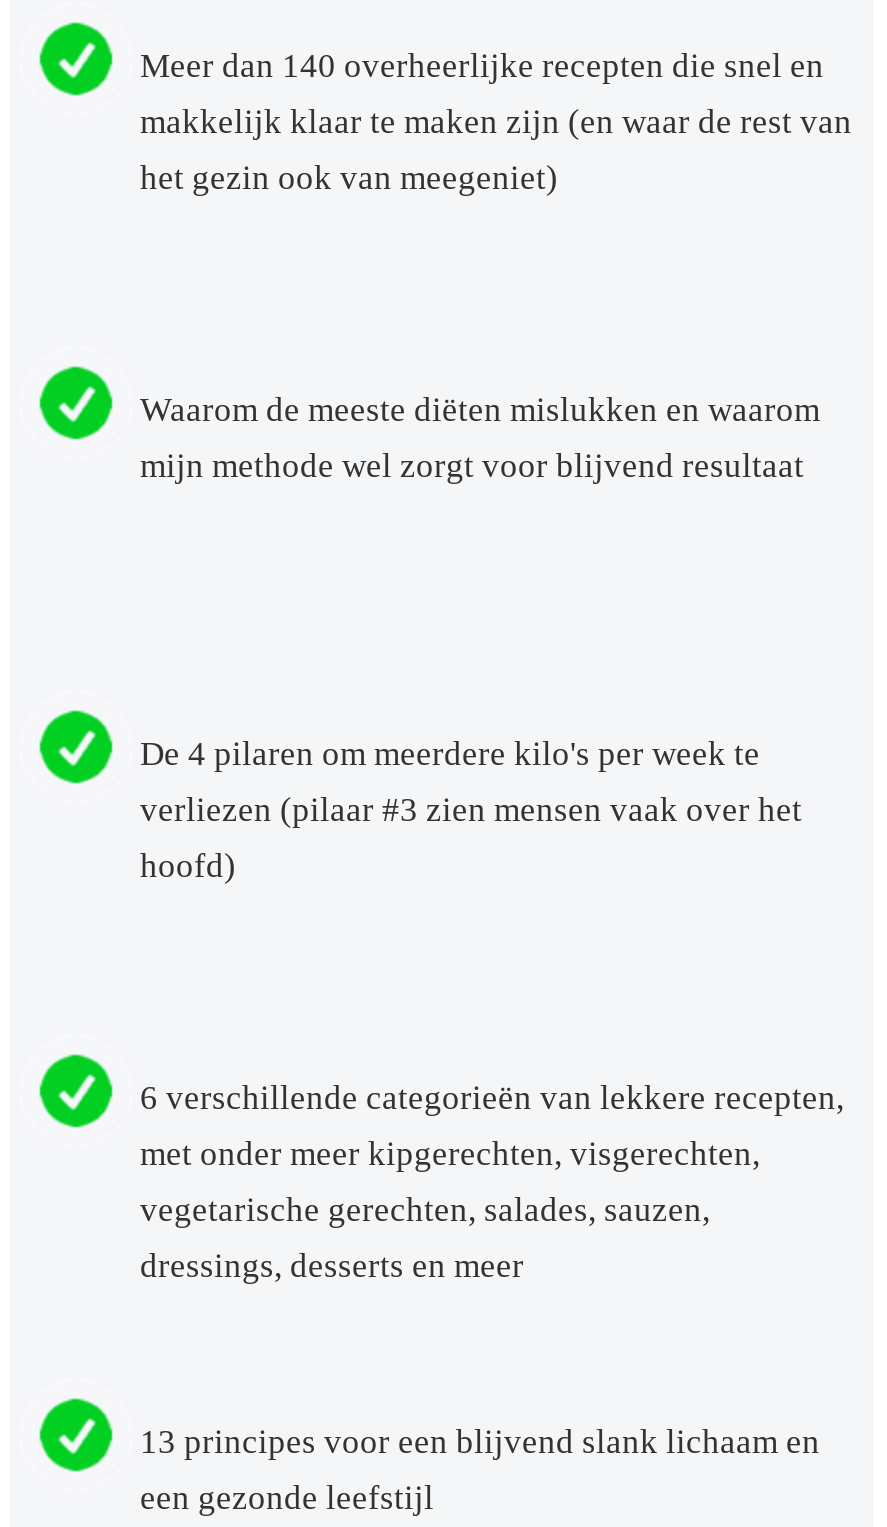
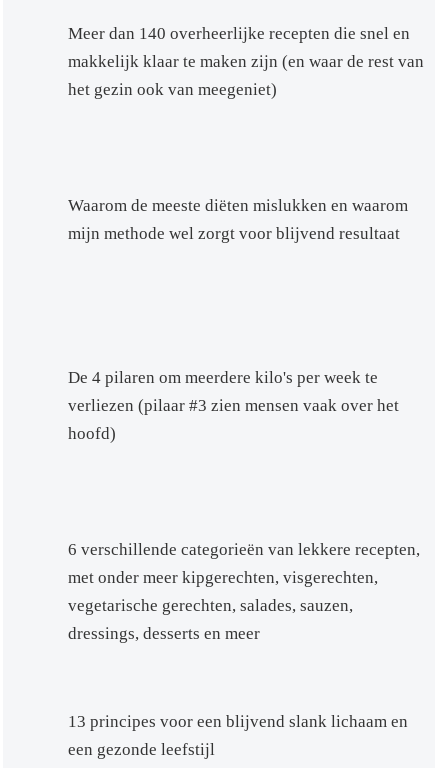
- [image]

- [image]

- [image]

- [image]

- [image]
